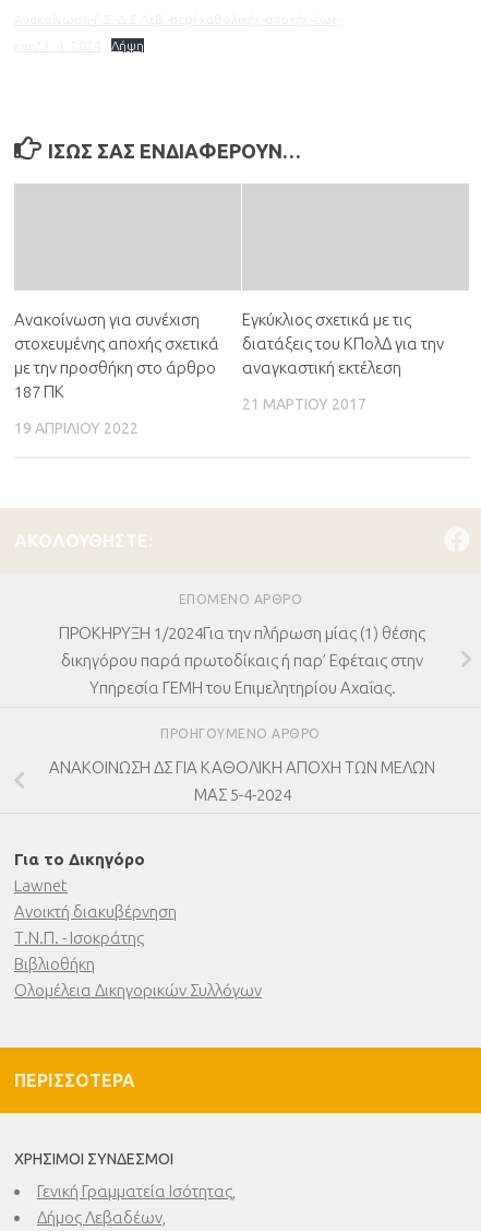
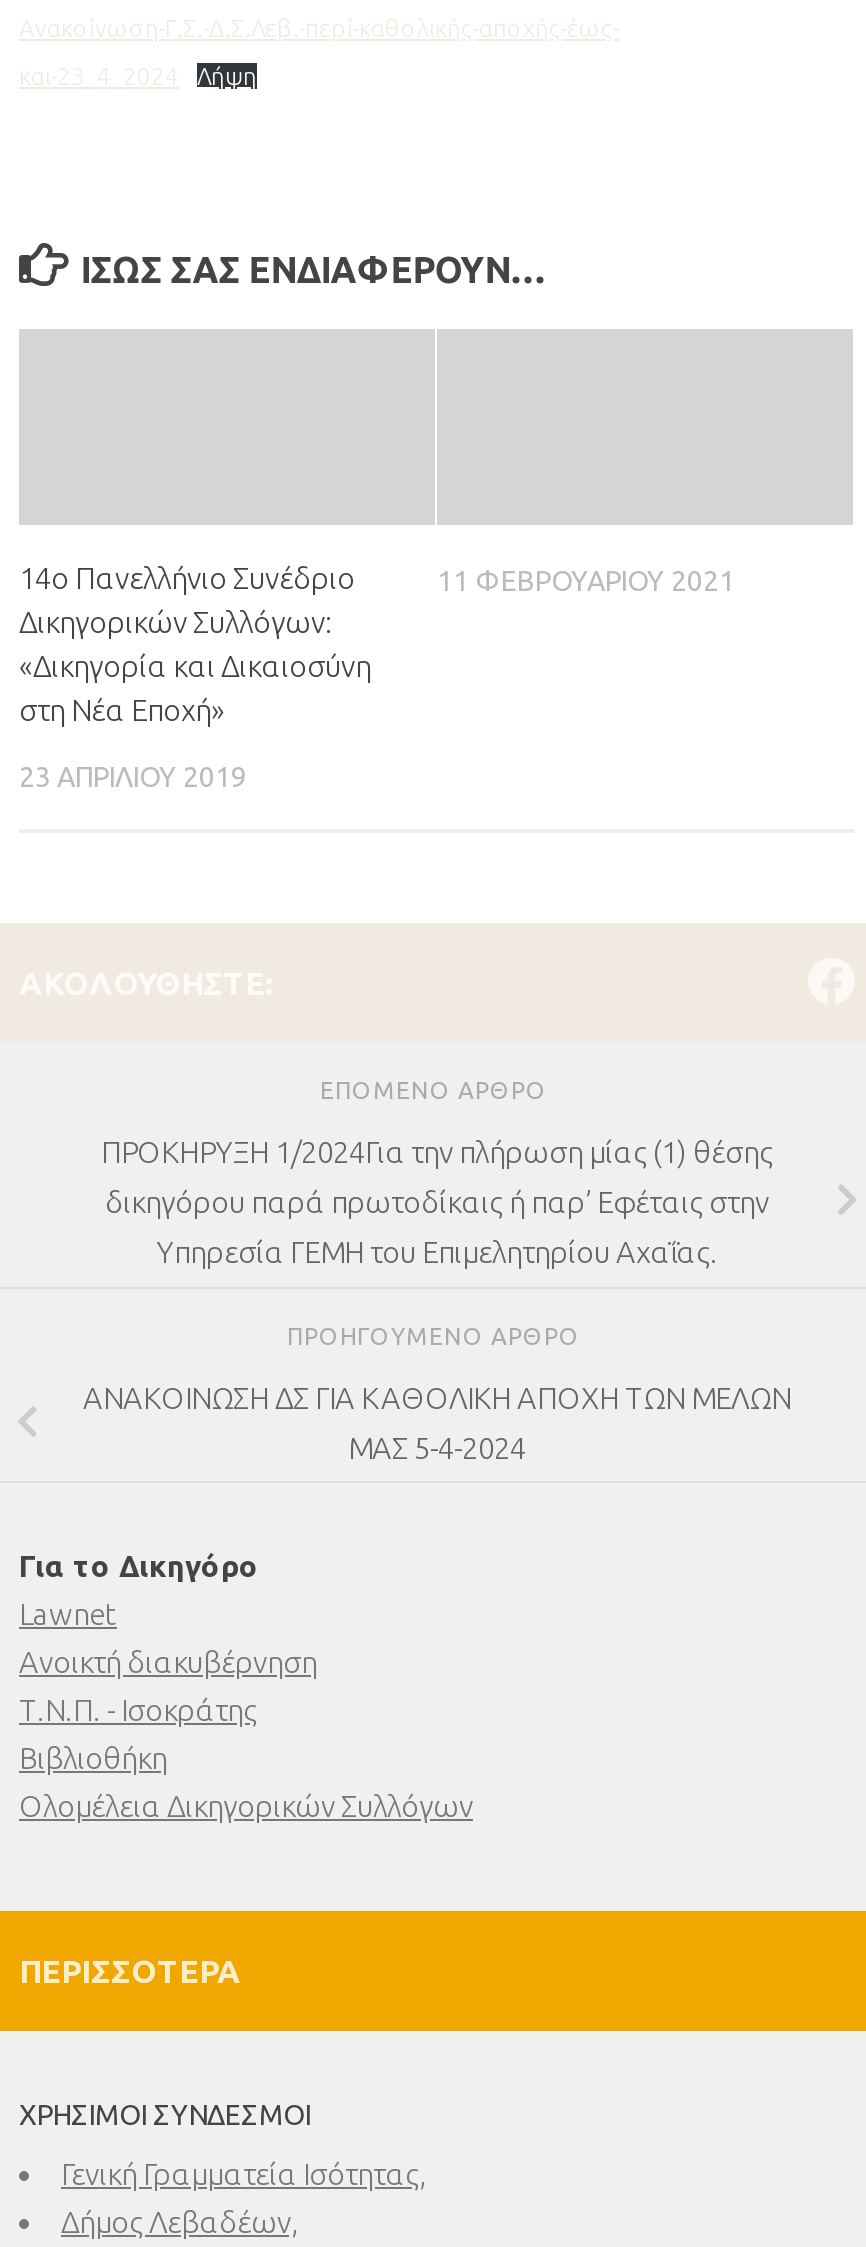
- Ανακοίνωση για συνέχιση
- στοχευμένης αποχής σχετικά
- με την προσθήκη στο άρθρο
- 187 ΠΚ
- 19 ΑΠΡΙΛΊΟΥ 2022
+ 14ο Πανελλήνιο Συνέδριο
+ Δικηγορικών Συλλόγων:
+ «Δικηγορία και Δικαιοσύνη
+ στη Νέα Εποχή»
+ 23 ΑΠΡΙΛΊΟΥ 2019

- Εγκύκλιος σχετικά με τις
- διατάξεις του ΚΠολΔ για την
- αναγκαστική εκτέλεση
- 21 ΜΑΡΤΊΟΥ 2017
+ 11 ΦΕΒΡΟΥΑΡΊΟΥ 2021
